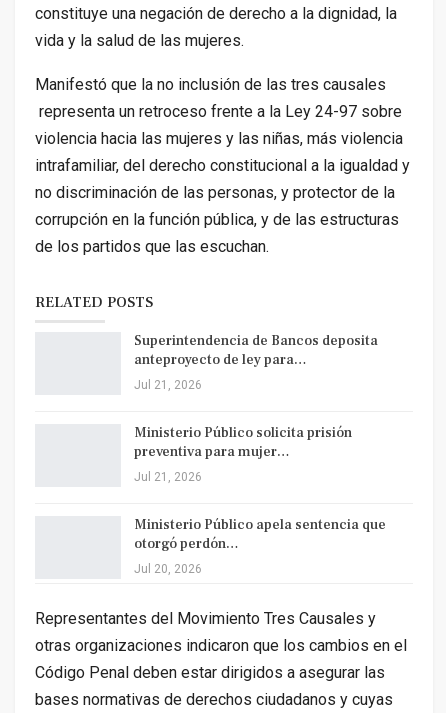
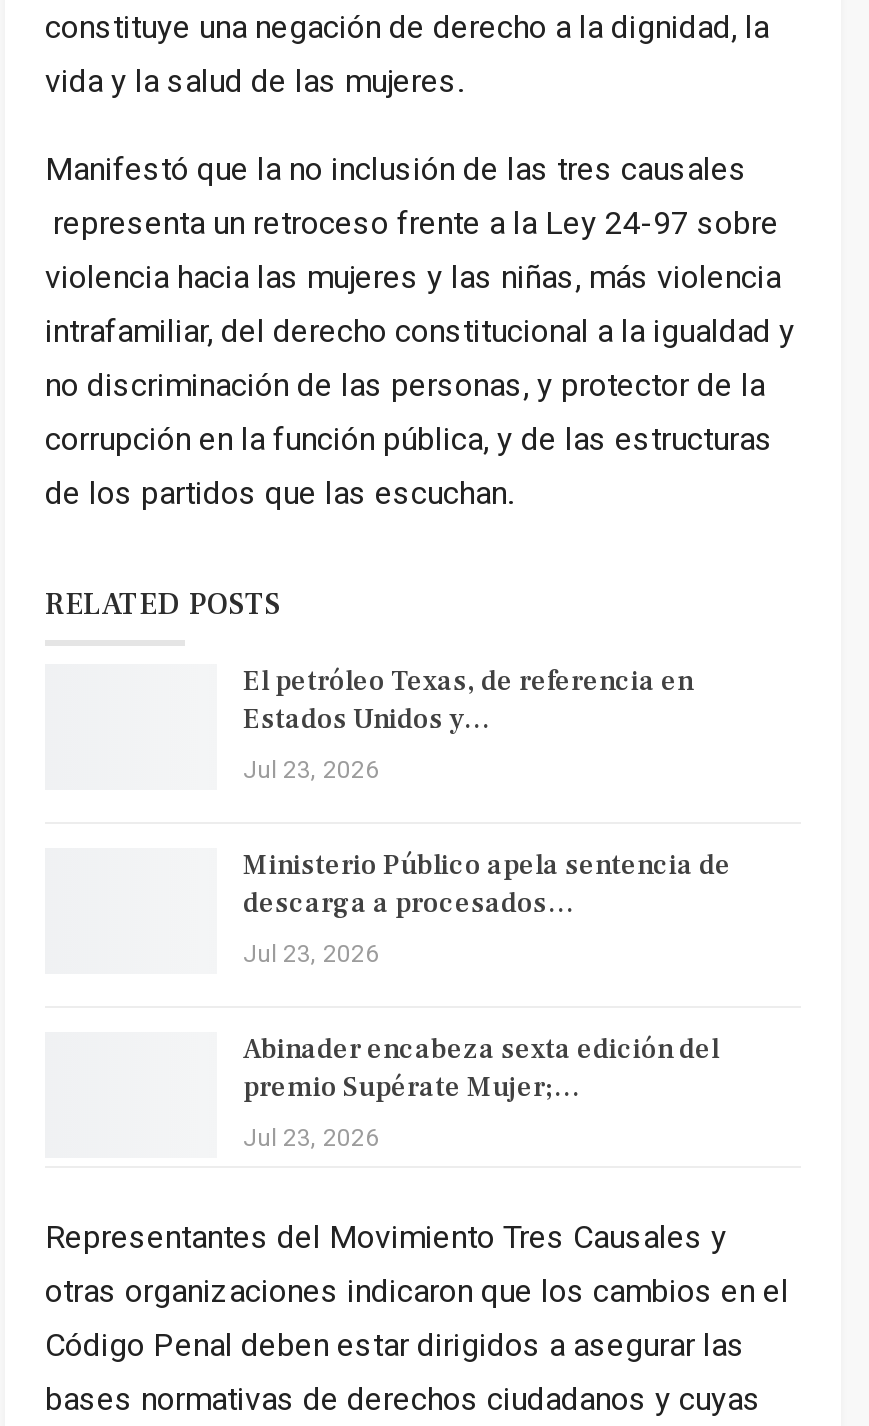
- Superintendencia de Bancos deposita
- anteproyecto de ley para…
+ El petróleo Texas, de referencia en
+ Estados Unidos y…

- Jul 21, 2026
+ Jul 23, 2026

- Ministerio Público solicita prisión
- preventiva para mujer…
+ Ministerio Público apela sentencia de
+ descarga a procesados…

- Jul 21, 2026
+ Jul 23, 2026

- Ministerio Público apela sentencia que
- otorgó perdón…
+ Abinader encabeza sexta edición del
+ premio Supérate Mujer;…

- Jul 20, 2026
+ Jul 23, 2026
